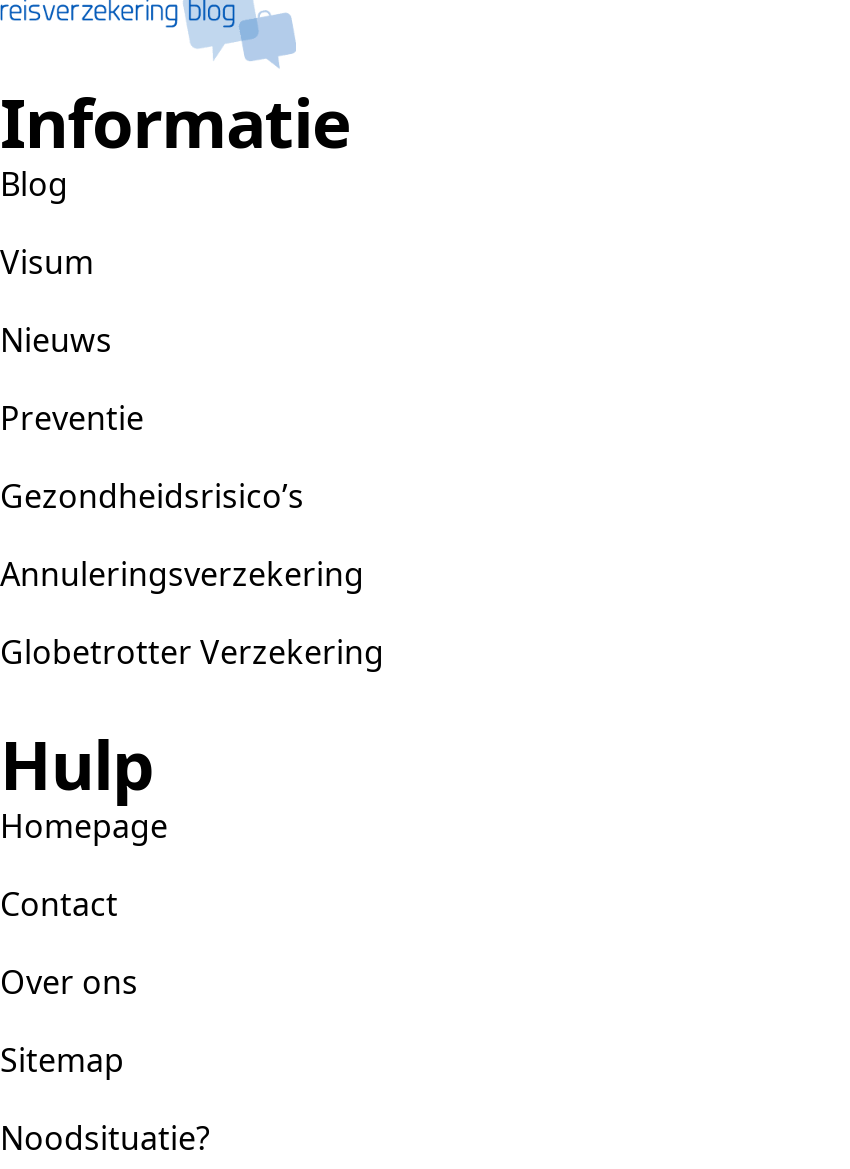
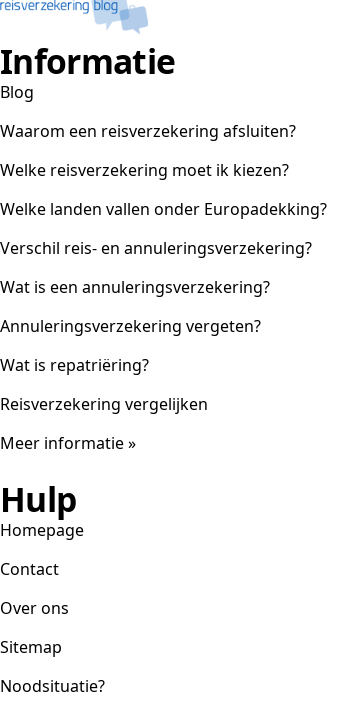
- Visum
- Nieuws
- Preventie
- Gezondheidsrisico’s
- Annuleringsverzekering
- Globetrotter Verzekering
+ Waarom een reisverzekering afsluiten?
+ Welke reisverzekering moet ik kiezen?
+ Welke landen vallen onder Europadekking?
+ Verschil reis- en annuleringsverzekering?
+ Wat is een annuleringsverzekering?
+ Annuleringsverzekering vergeten?
+ Wat is repatriëring?
+ Reisverzekering vergelijken
+ Meer informatie »
